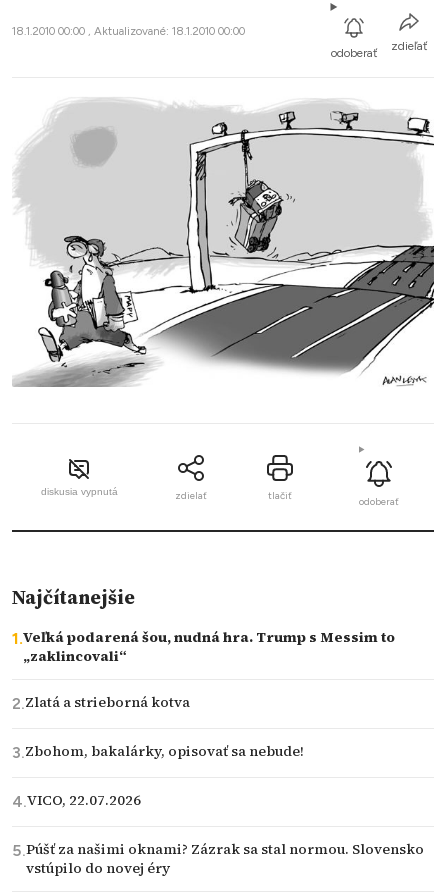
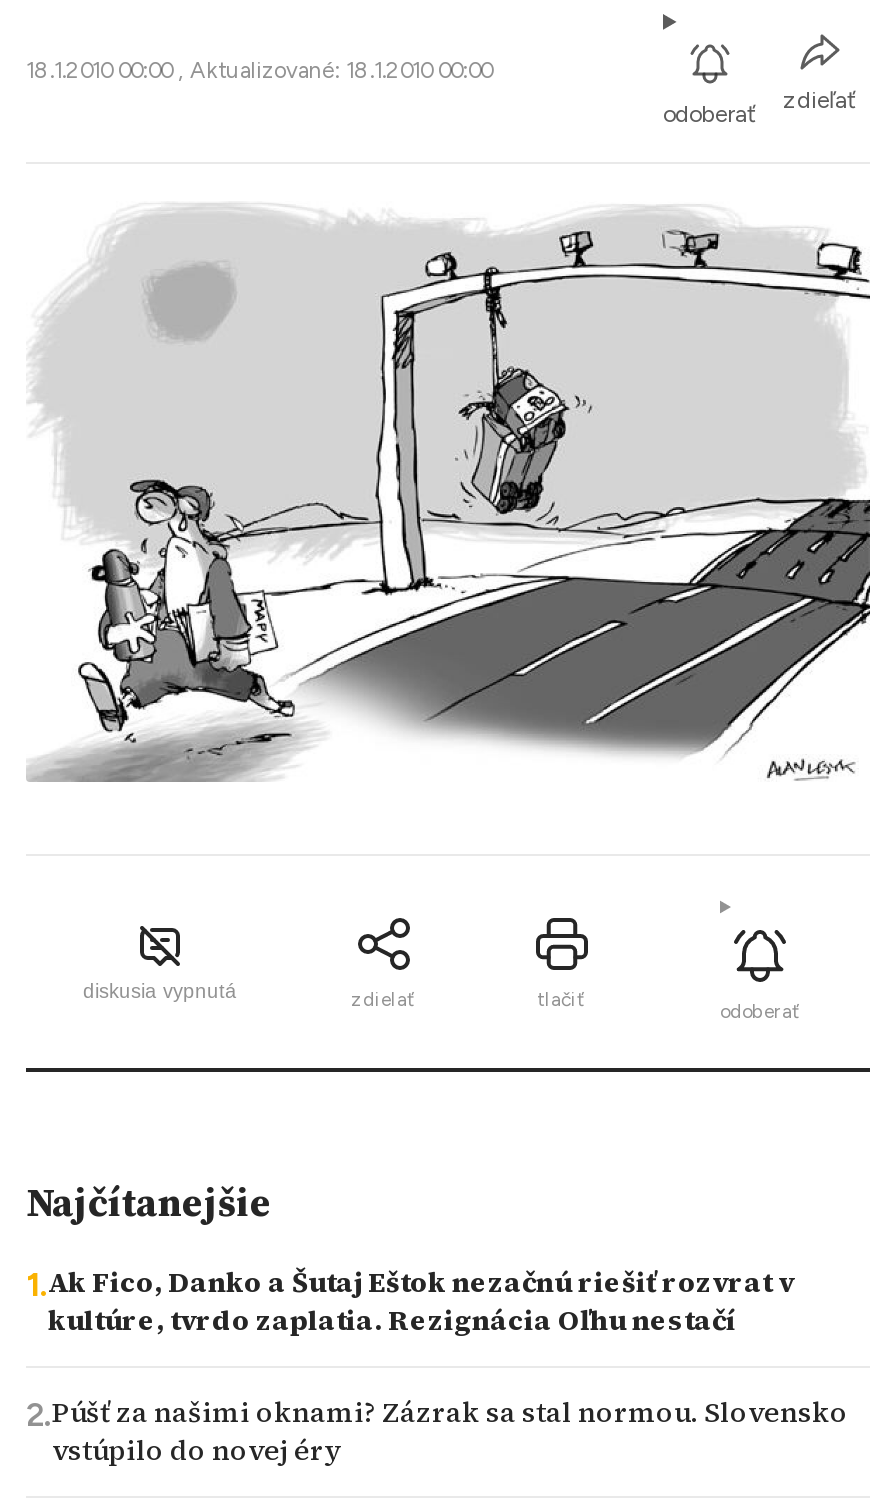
- Veľká podarená šou, nudná hra. Trump s Messim to
- „zaklincovali“
- Zlatá a strieborná kotva
- Zbohom, bakalárky, opisovať sa nebude!
- VICO, 22.07.2026
+ Ak Fico, Danko a Šutaj Eštok nezačnú riešiť rozvrat v
+ kultúre, tvrdo zaplatia. Rezignácia Oľhu nestačí
